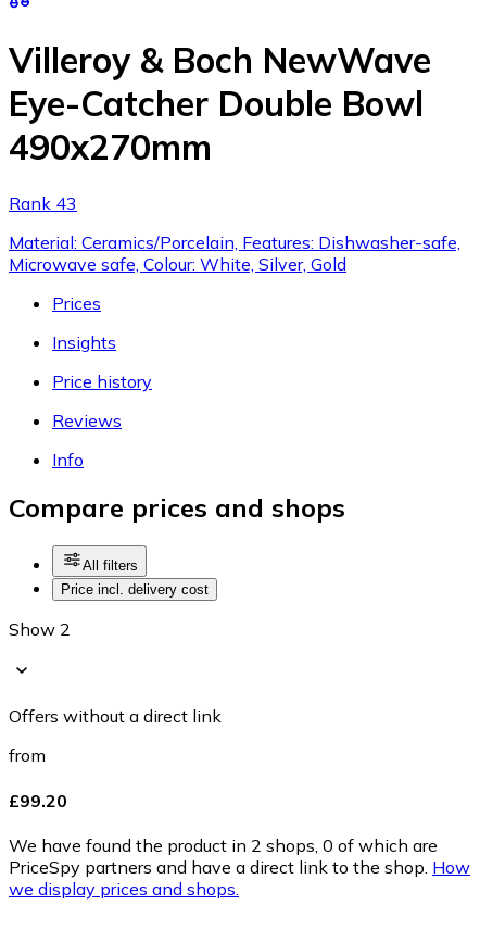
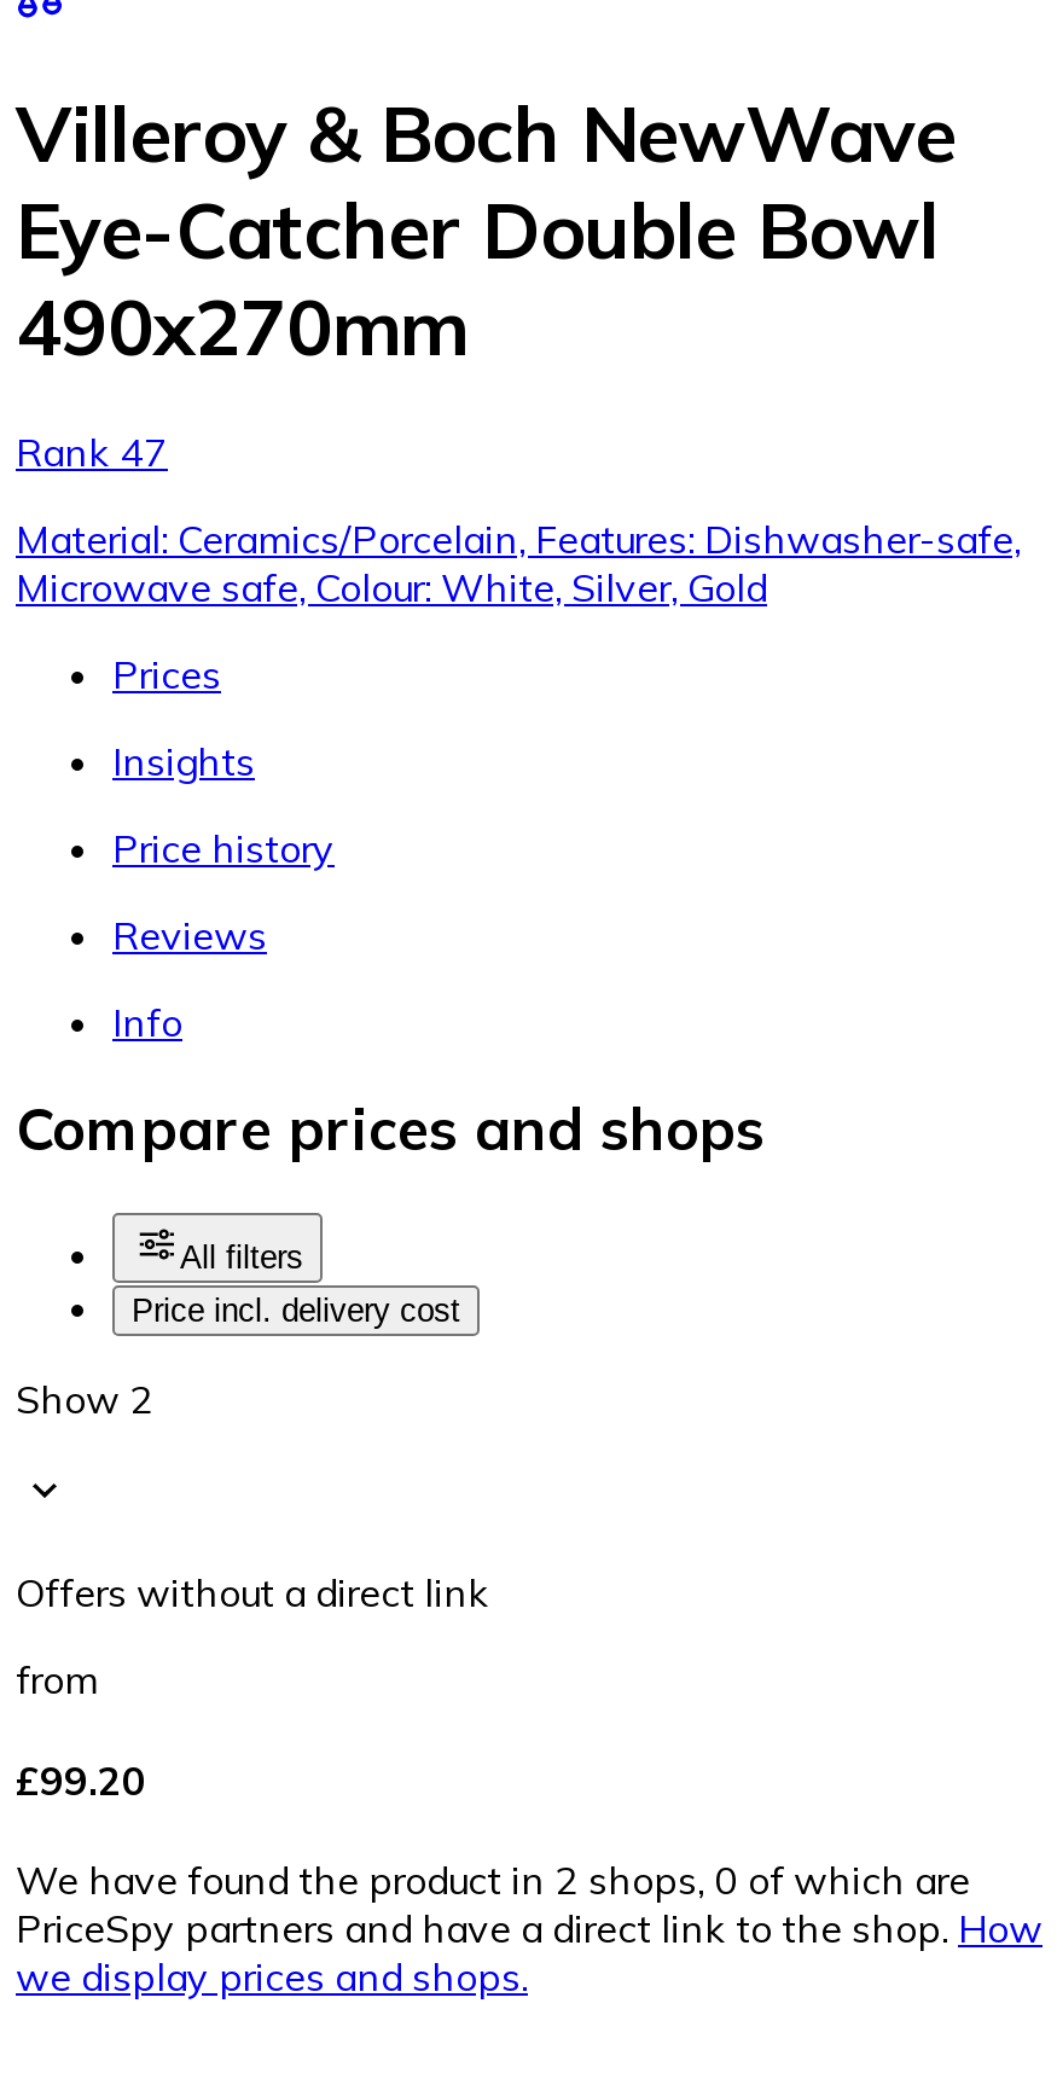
- Rank 43
+ Rank 47
